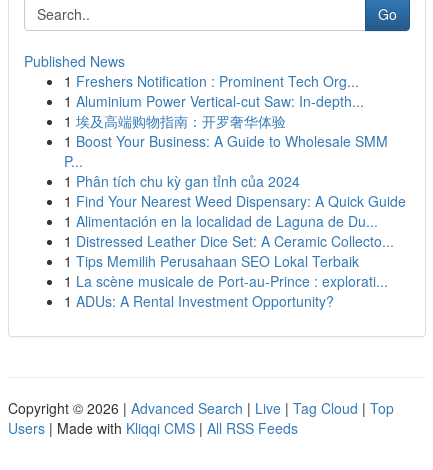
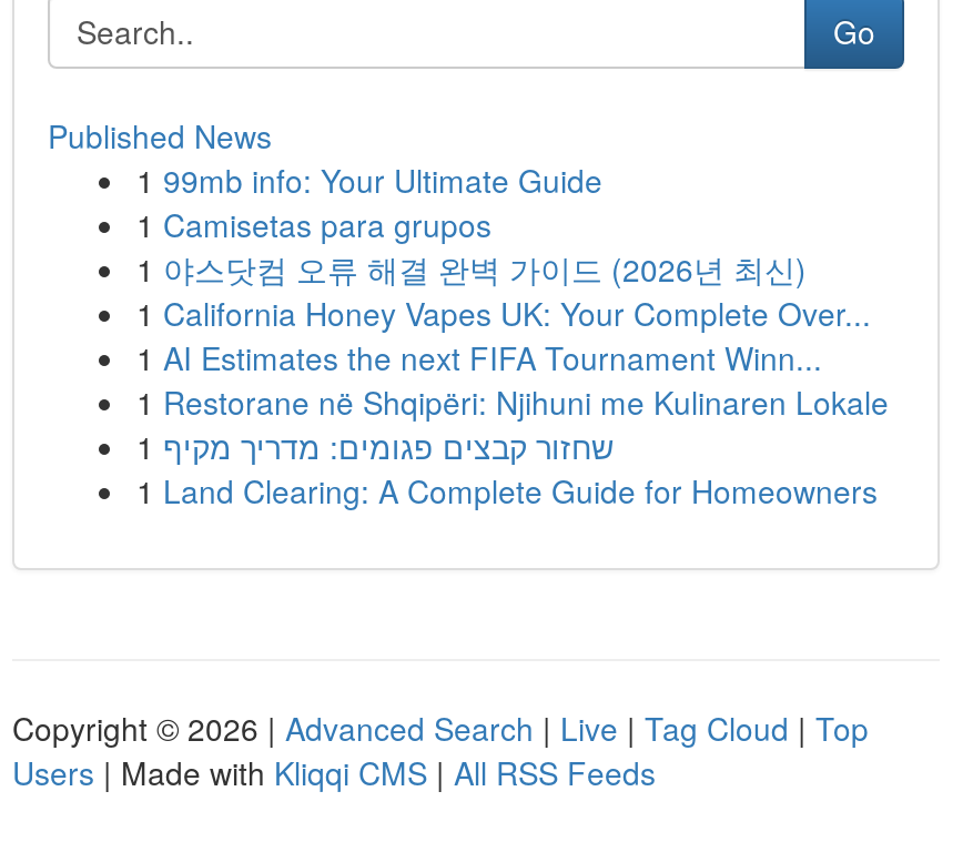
- 1 Freshers Notification : Prominent Tech Org...
- 1 Aluminium Power Vertical-cut Saw: In-depth...
- 1 埃及高端购物指南：开罗奢华体验
- 1 Boost Your Business: A Guide to Wholesale SMM
- P...
- 1 Phân tích chu kỳ gan tỉnh của 2024
- 1 Find Your Nearest Weed Dispensary: A Quick Guide
- 1 Alimentación en la localidad de Laguna de Du...
- 1 Distressed Leather Dice Set: A Ceramic Collecto...
- 1 Tips Memilih Perusahaan SEO Lokal Terbaik
- 1 La scène musicale de Port-au-Prince : explorati...
- 1 ADUs: A Rental Investment Opportunity?
+ 1 99mb info: Your Ultimate Guide
+ 1 Camisetas para grupos
+ 1 야스닷컴 오류 해결 완벽 가이드 (2026년 최신)
+ 1 California Honey Vapes UK: Your Complete Over...
+ 1 AI Estimates the next FIFA Tournament Winn...
+ 1 Restorane në Shqipëri: Njihuni me Kulinaren Lokale
+ 1 שחזור קבצים פגומים: מדריך מקיף
+ 1 Land Clearing: A Complete Guide for Homeowners
